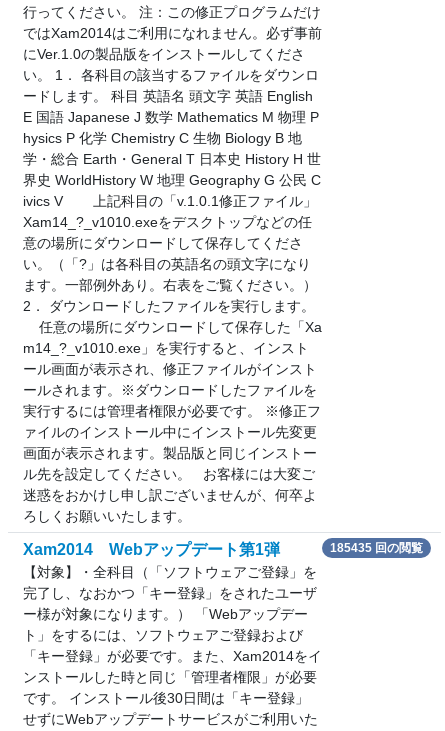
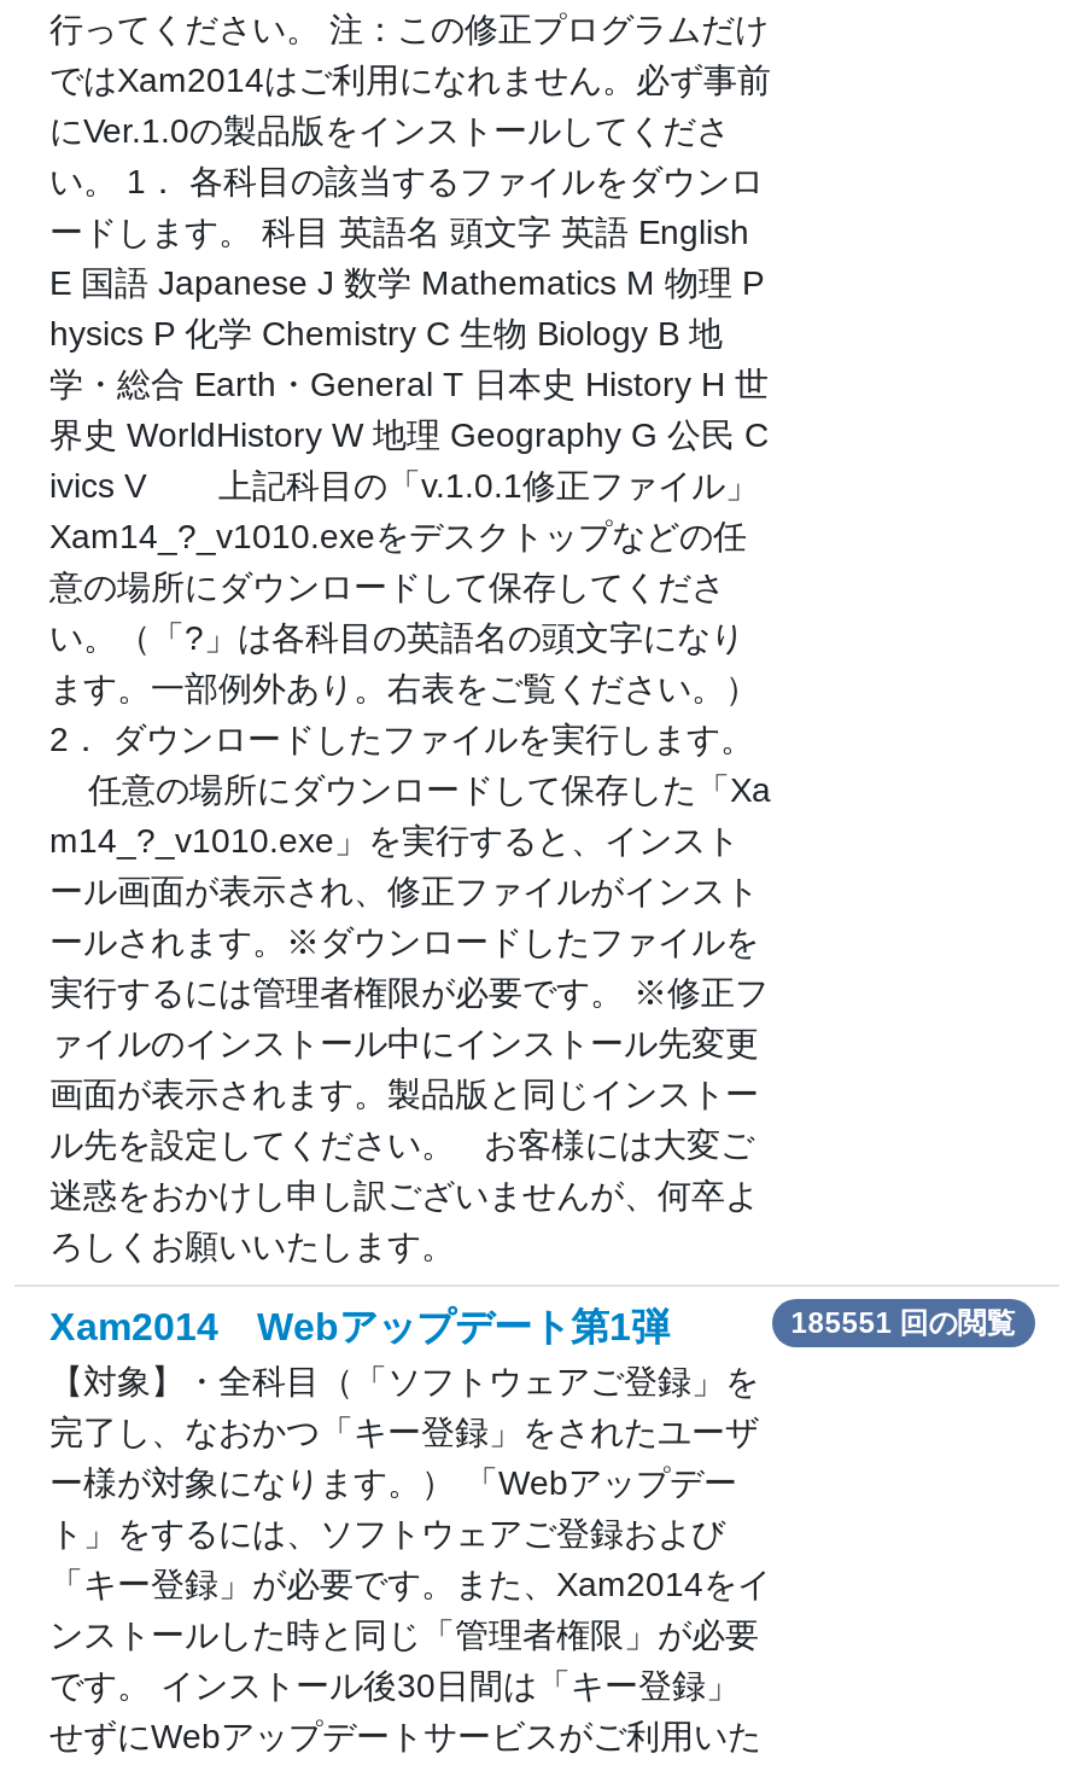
- 185435 回の閲覧
+ 185551 回の閲覧
